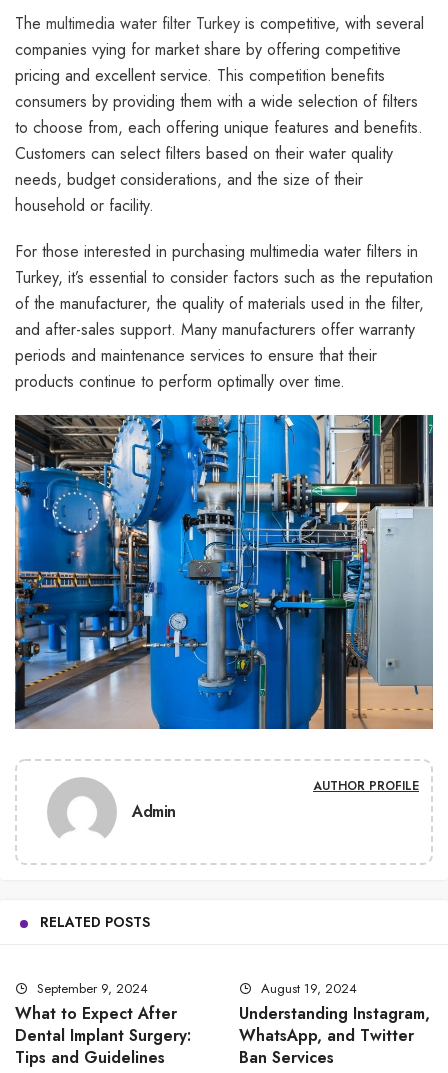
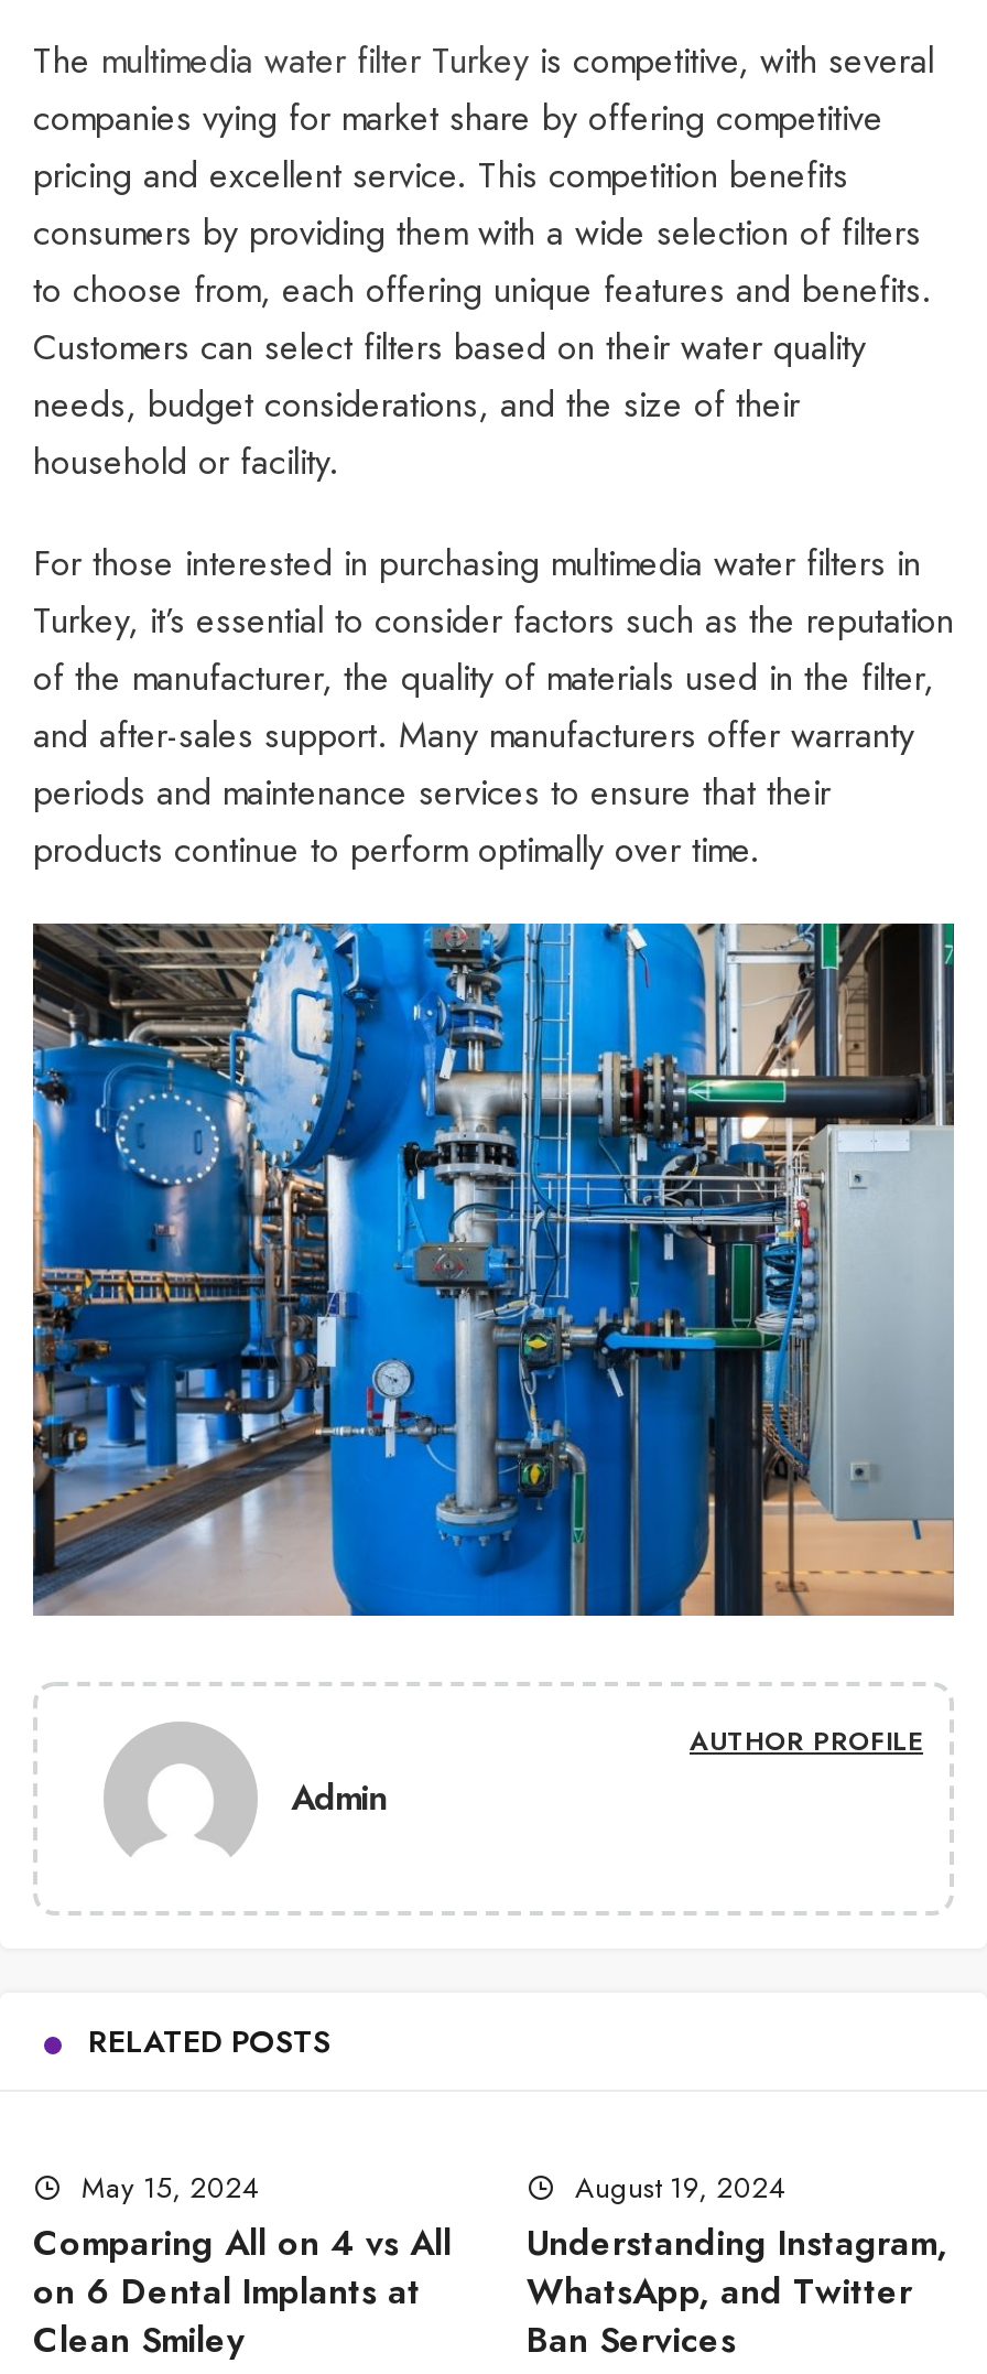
- September 9, 2024
- What to Expect After
- Dental Implant Surgery:
- Tips and Guidelines
+ May 15, 2024
+ Comparing All on 4 vs All
+ on 6 Dental Implants at
+ Clean Smiley
